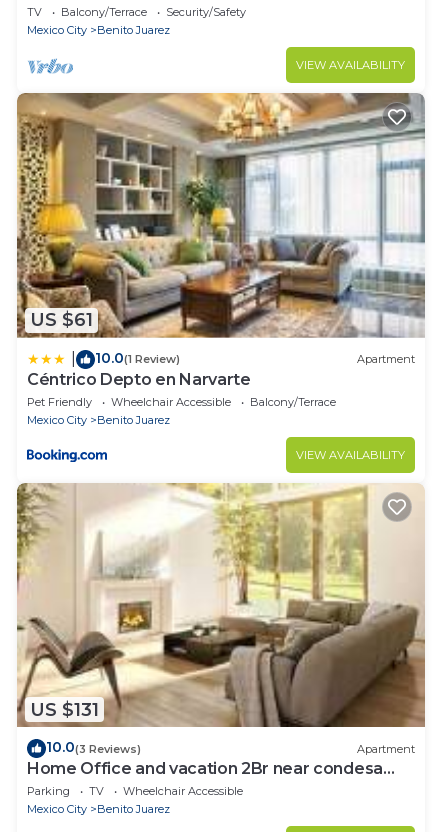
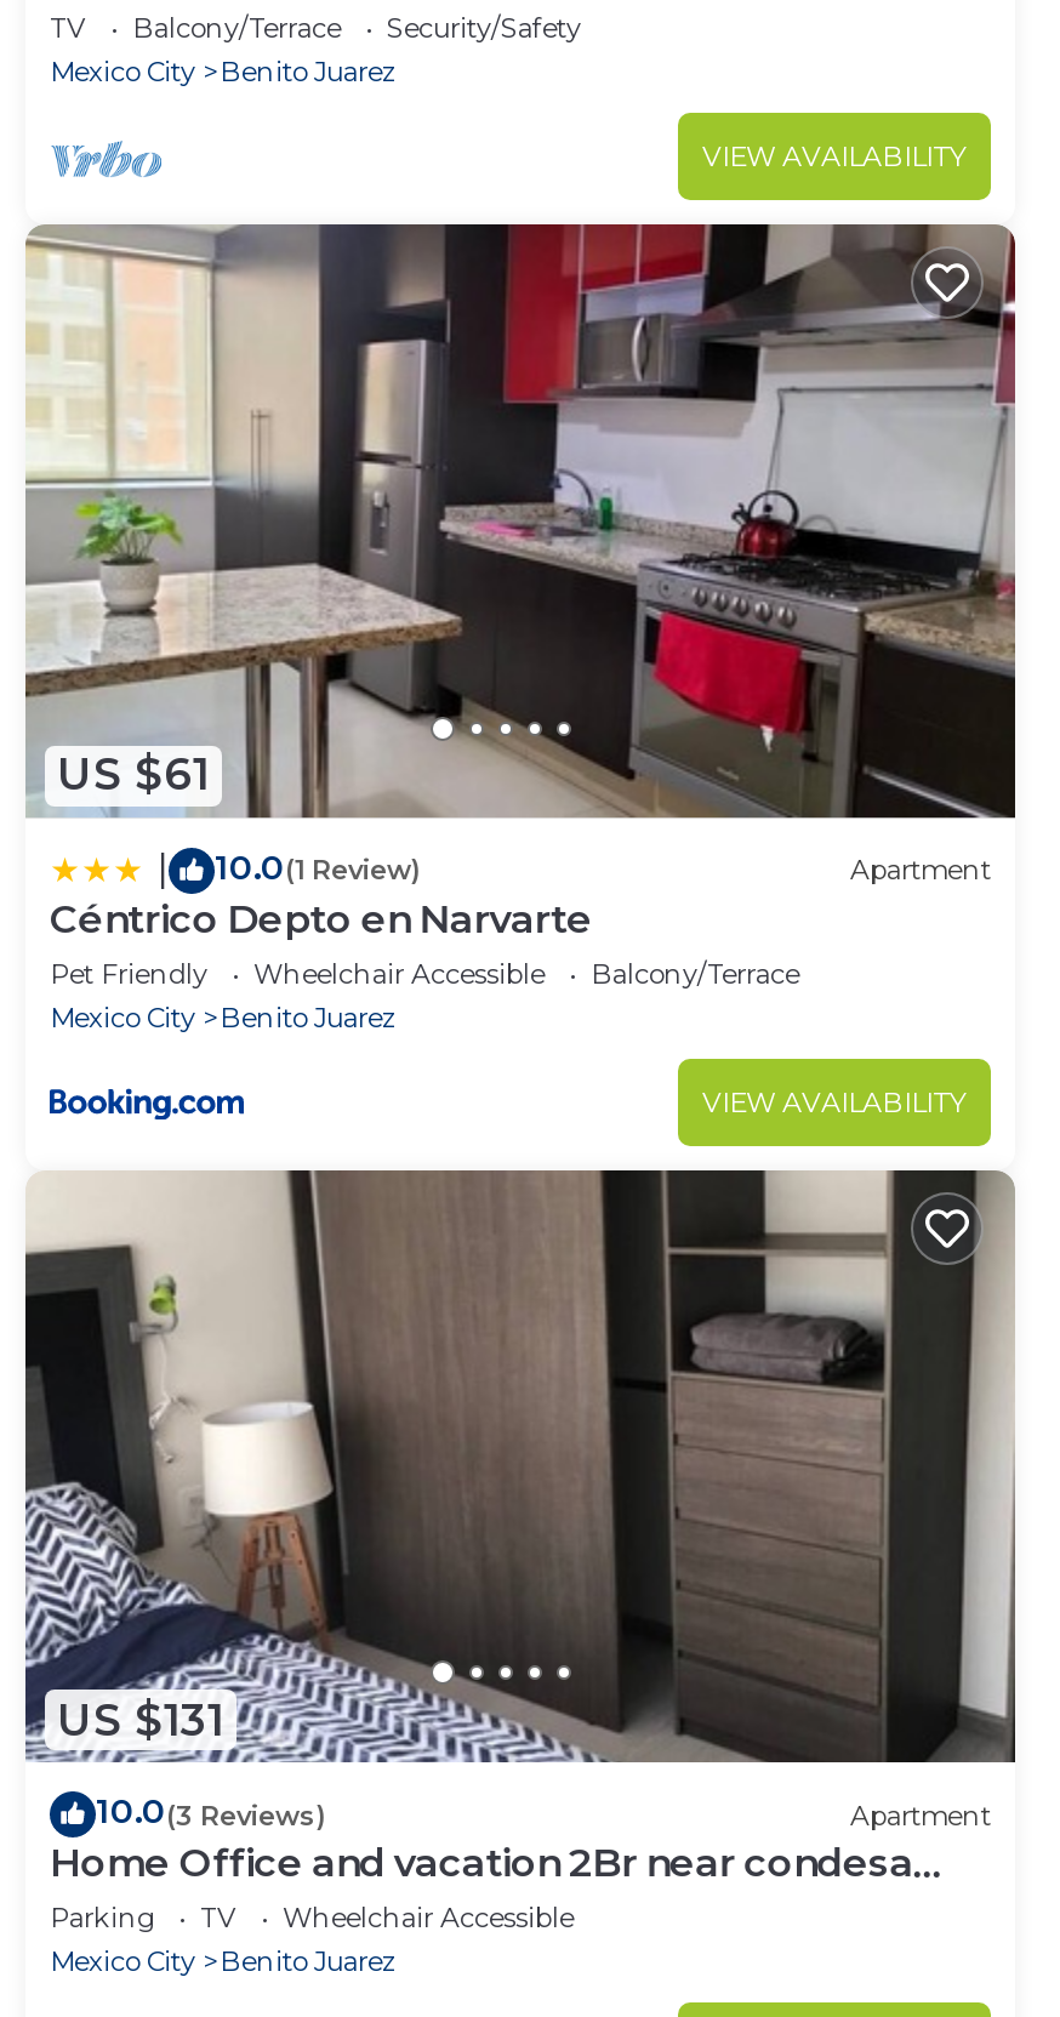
- [image]
+ [image]

- [image]
+ [image]
